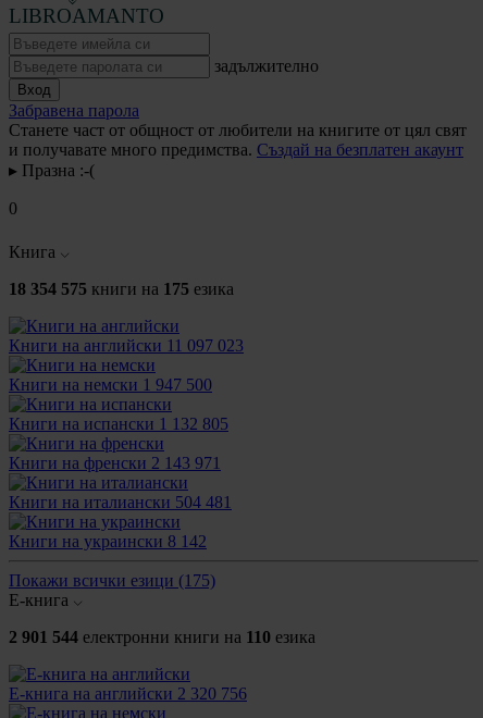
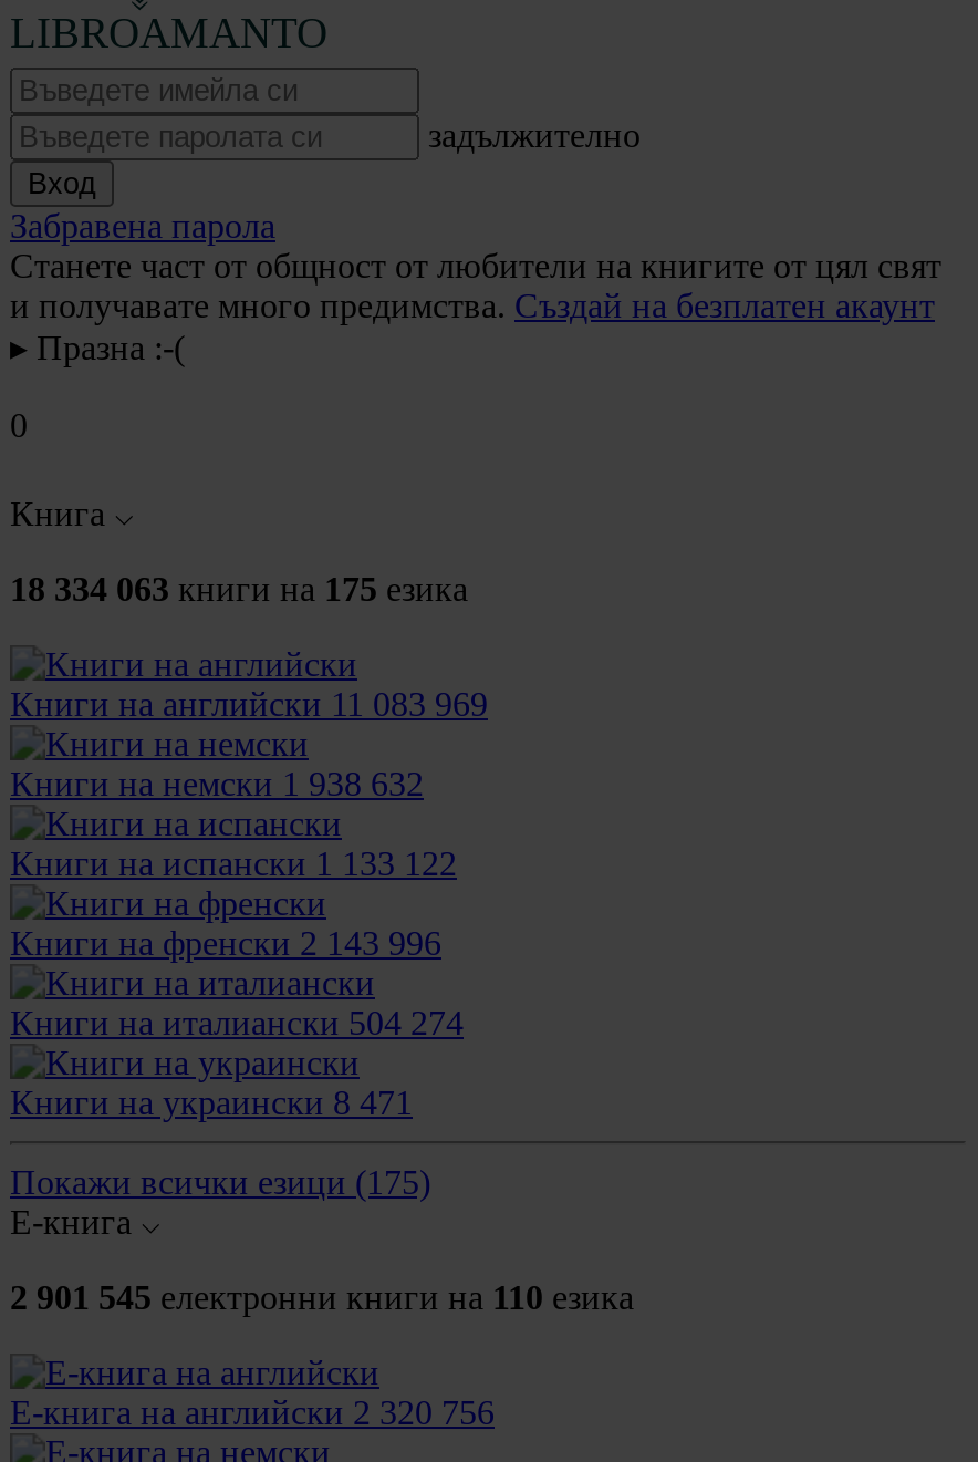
- 18 354 575 книги на 175 езика
+ 18 334 063 книги на 175 езика

- Книги на английски 11 097 023
+ Книги на английски 11 083 969

- Книги на немски 1 947 500
+ Книги на немски 1 938 632

- Книги на испански 1 132 805
+ Книги на испански 1 133 122

- Книги на френски 2 143 971
+ Книги на френски 2 143 996

- Книги на италиански 504 481
+ Книги на италиански 504 274

- Книги на украински 8 142
+ Книги на украински 8 471

- 2 901 544 електронни книги на 110 езика
+ 2 901 545 електронни книги на 110 езика
